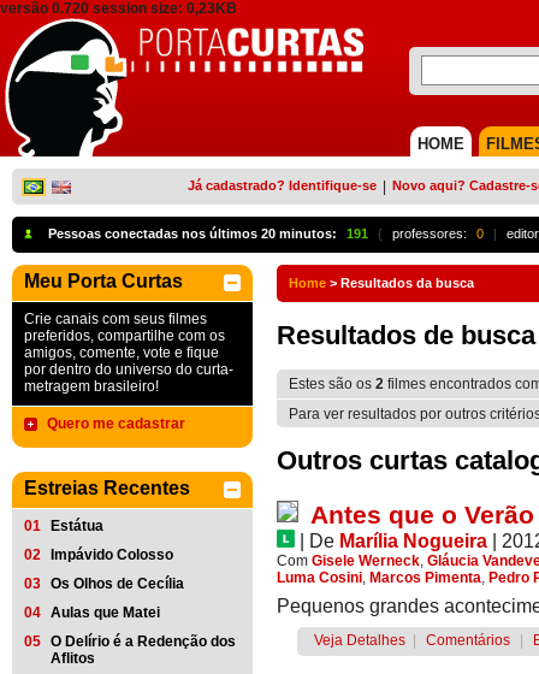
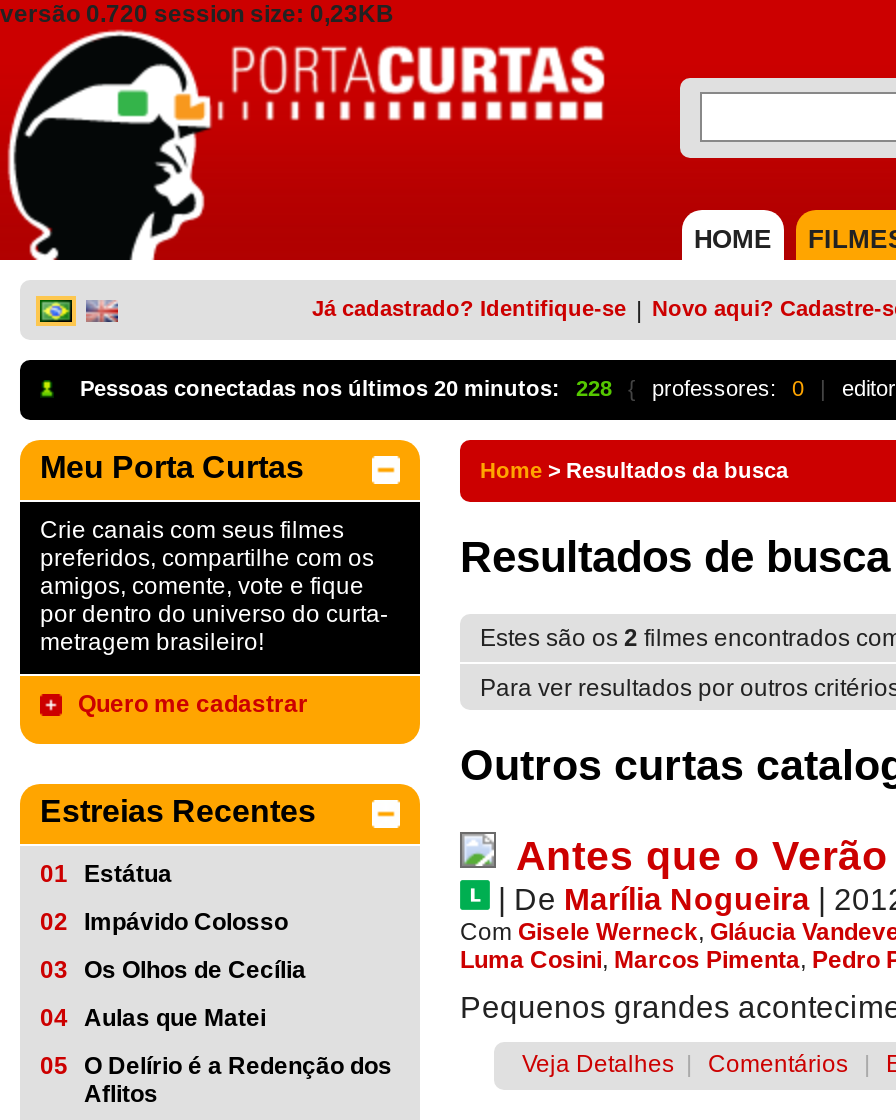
- 191
+ 228
